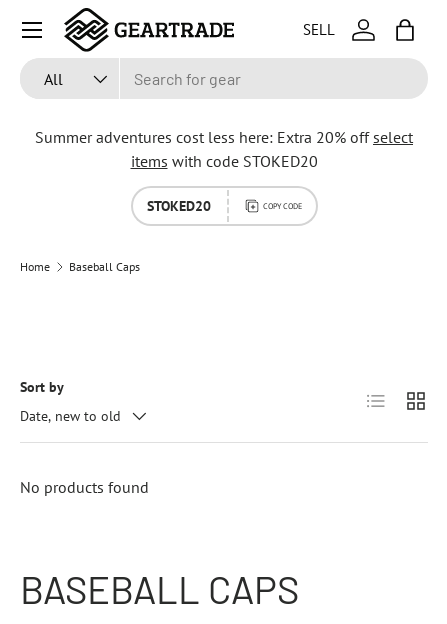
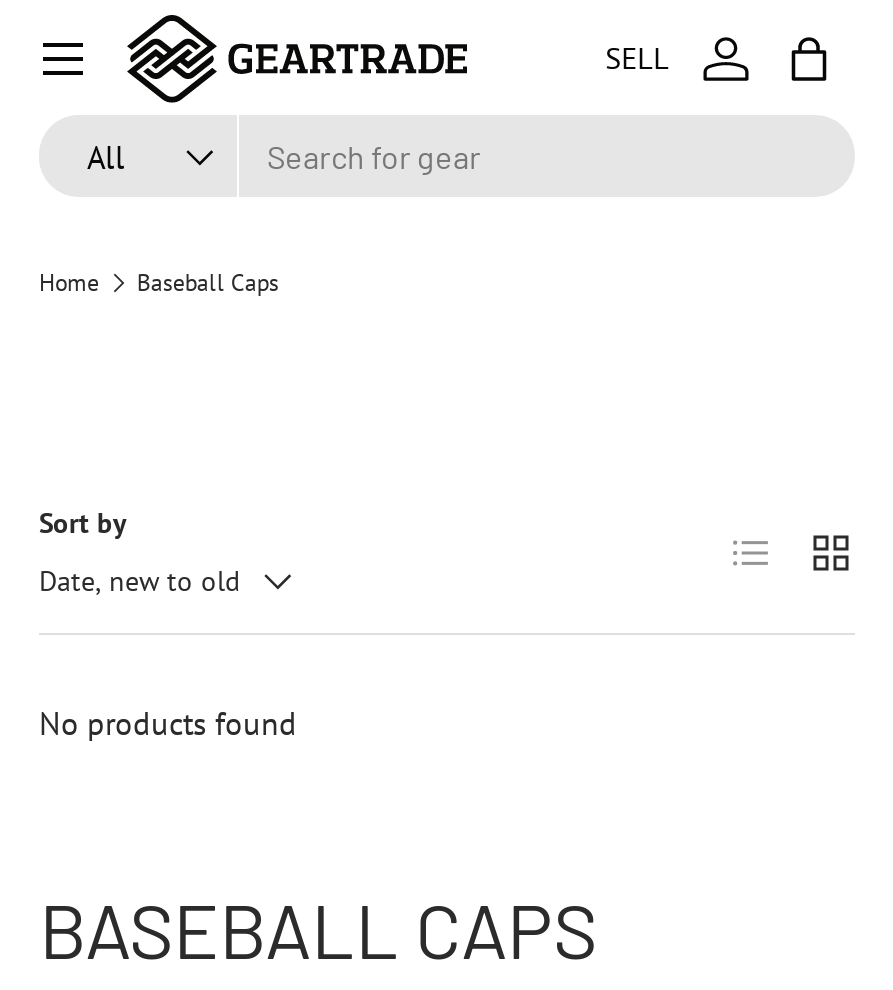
- Summer adventures cost less here: Extra 20% off select
- items with code STOKED20
- STOKED20
- COPY CODE
